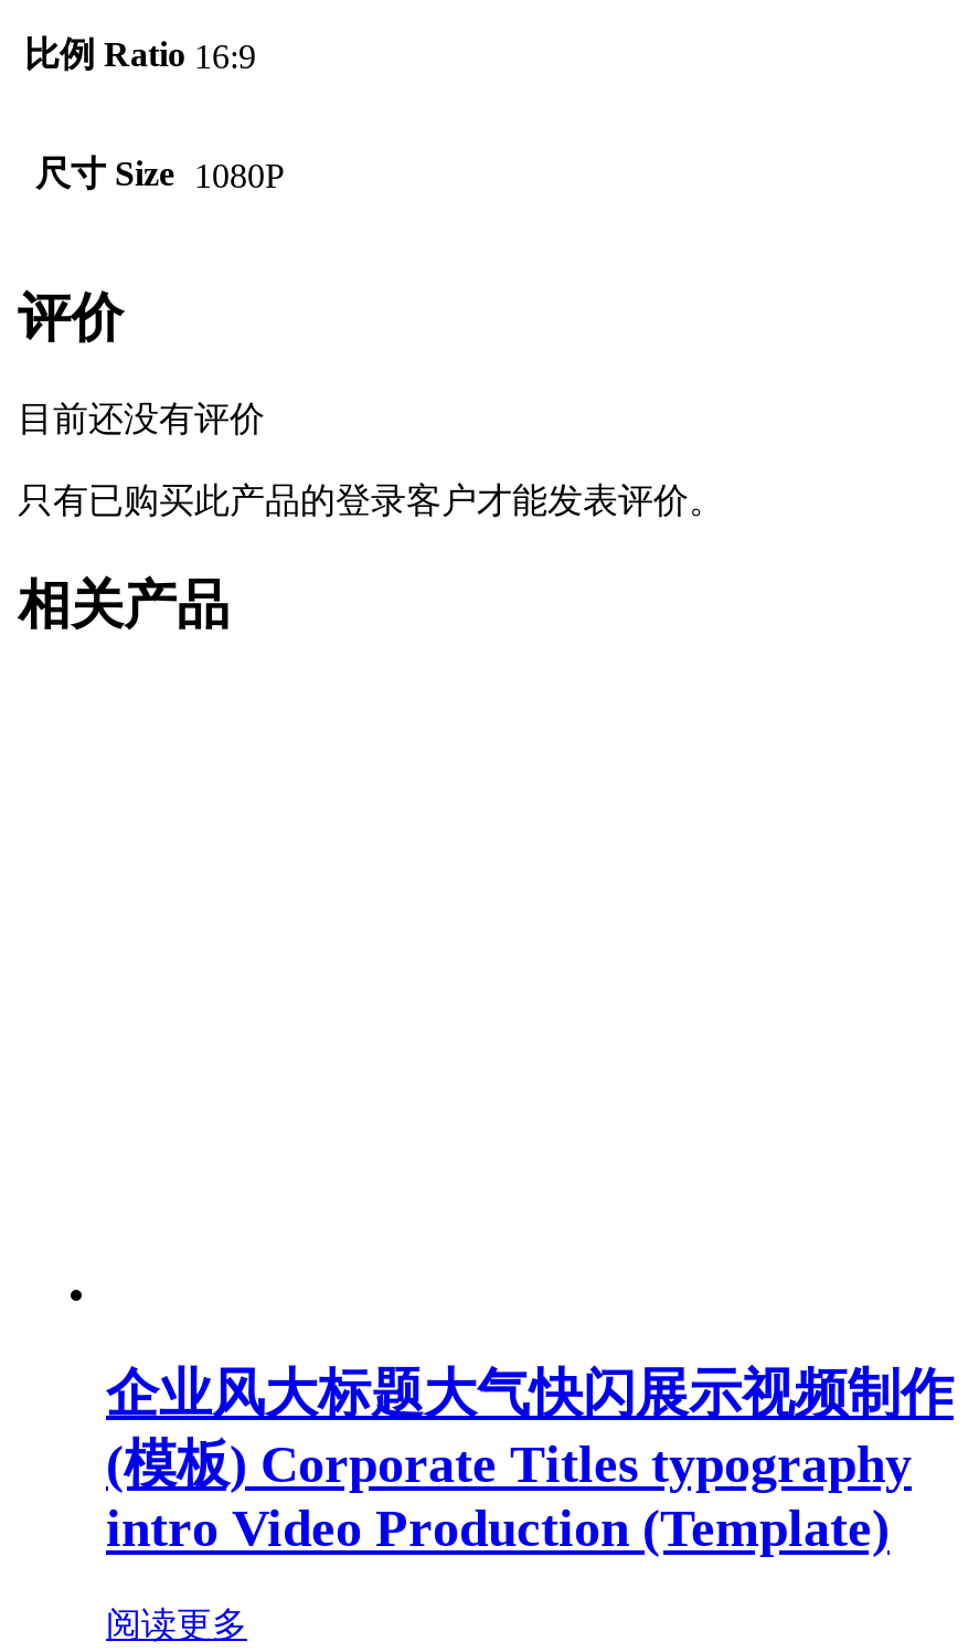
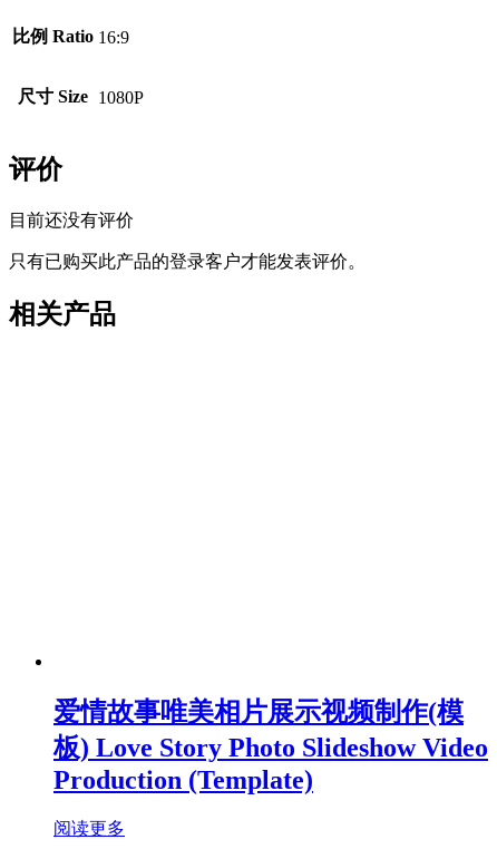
- 企业风大标题大气快闪展示视频制作
- (模板) Corporate Titles typography
- intro Video Production (Template)
+ 爱情故事唯美相片展示视频制作(模
+ 板) Love Story Photo Slideshow Video
+ Production (Template)
